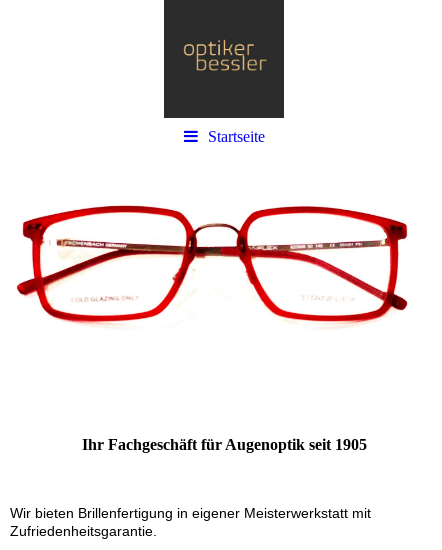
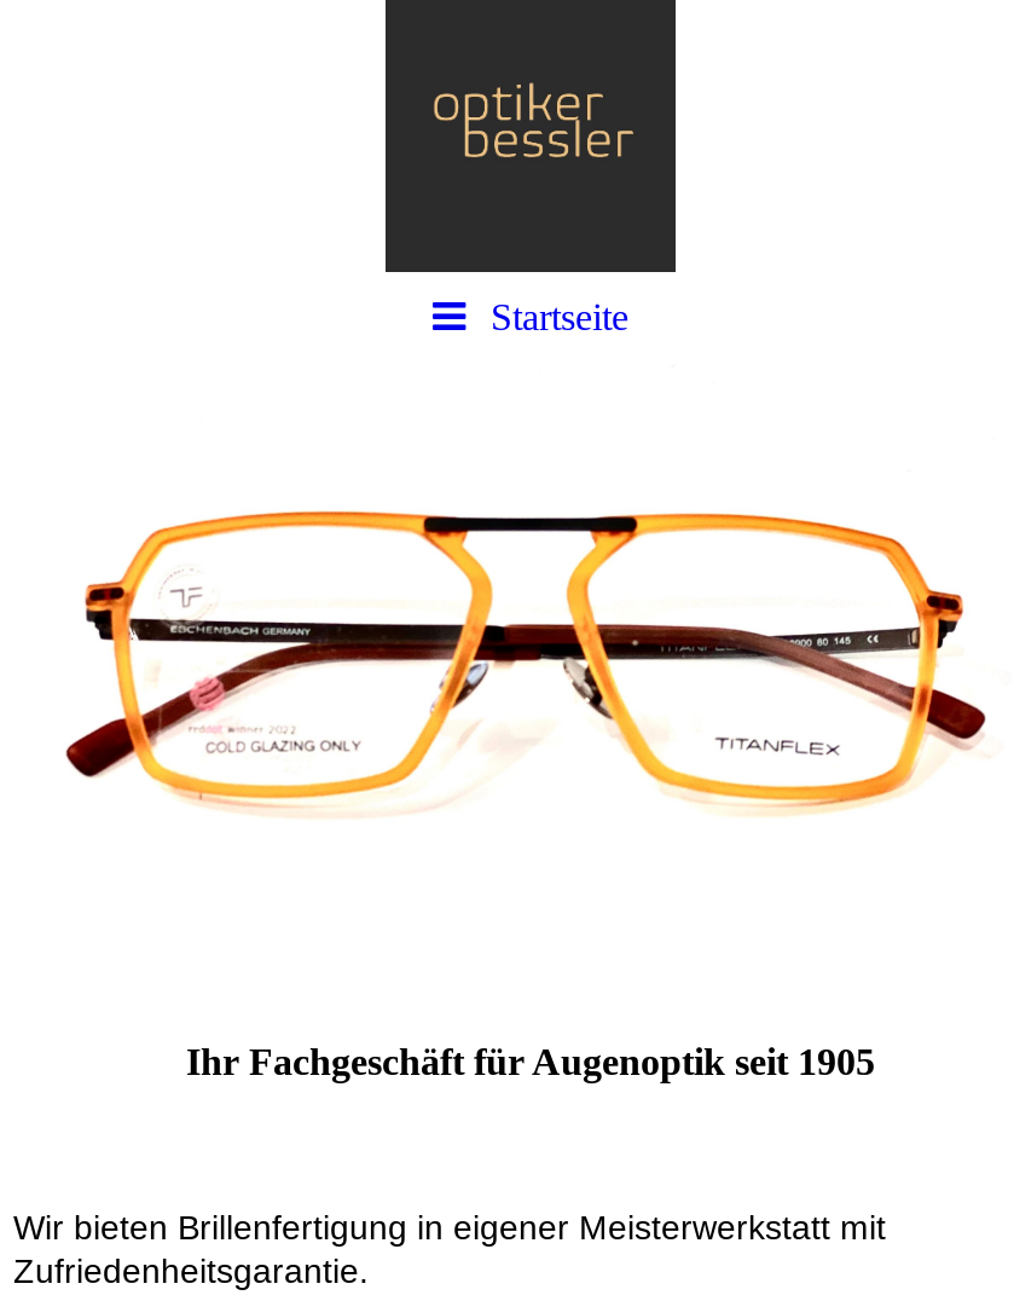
- [image]
+ [image]
